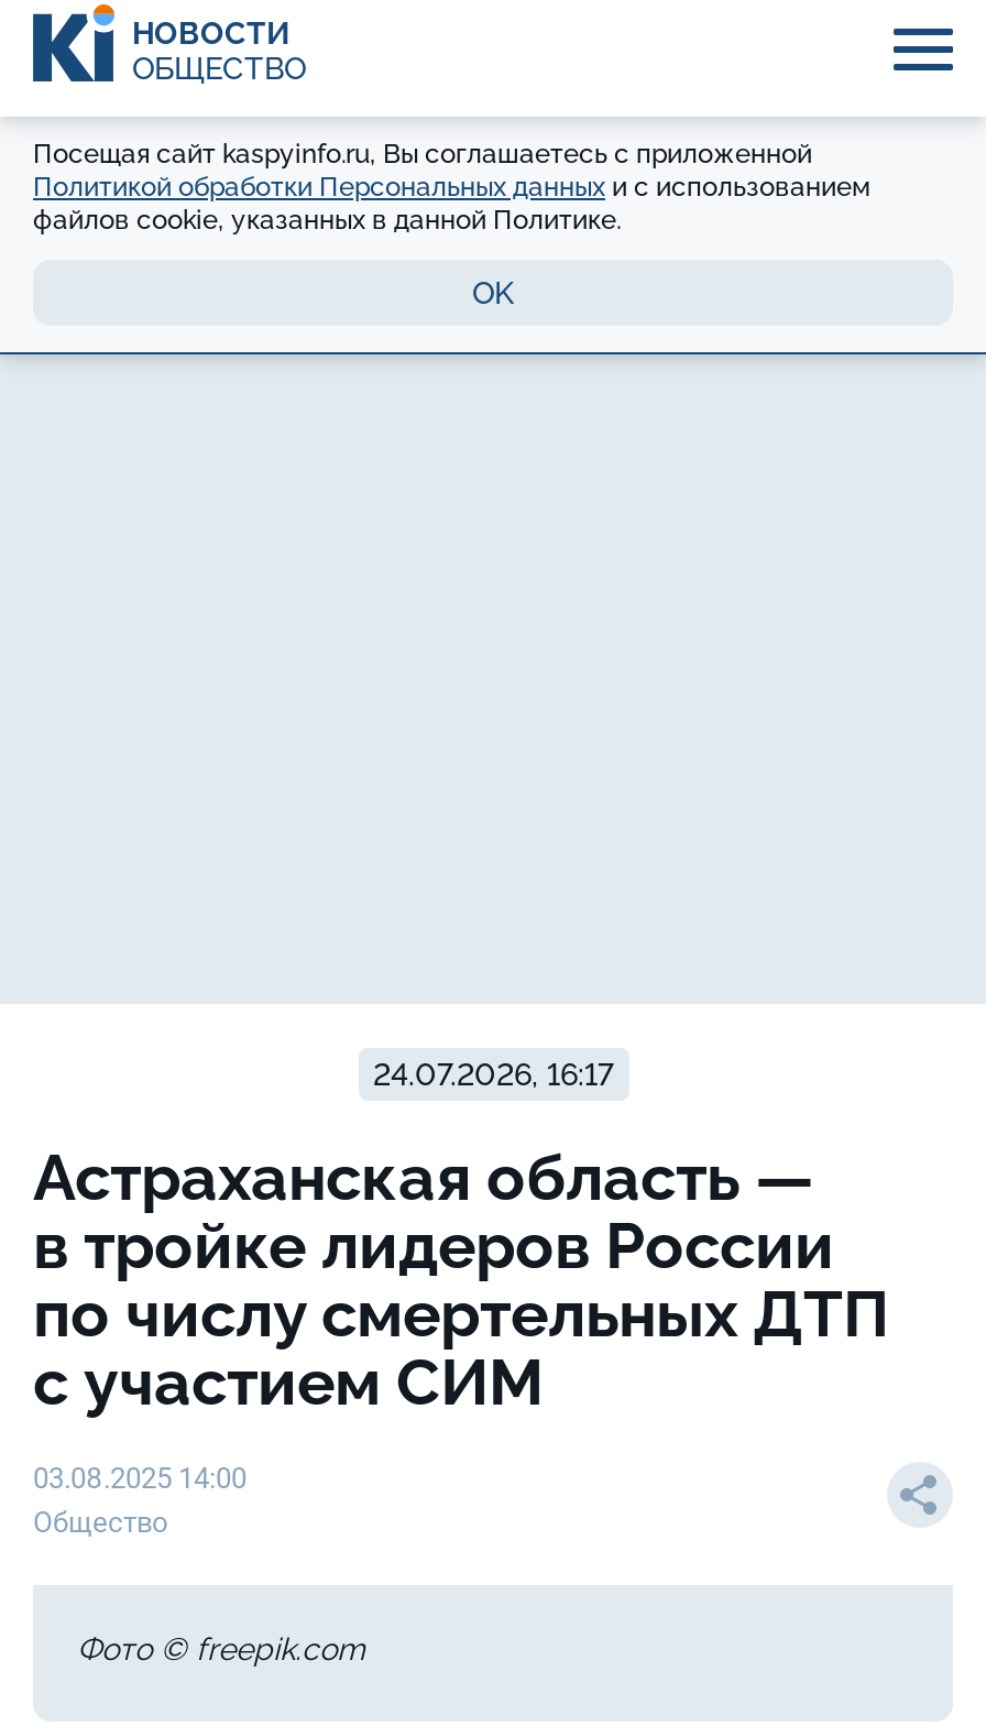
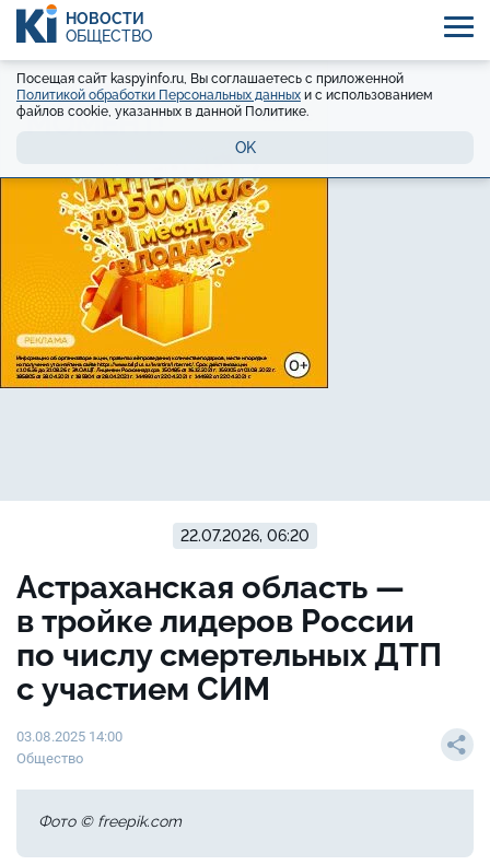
+ [image]

- 24.07.2026, 16:17
+ 22.07.2026, 06:20
